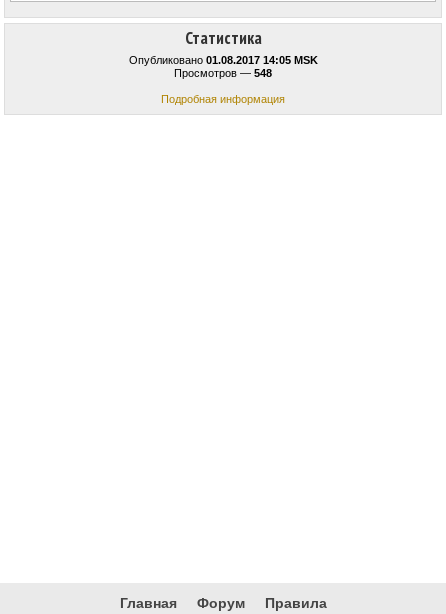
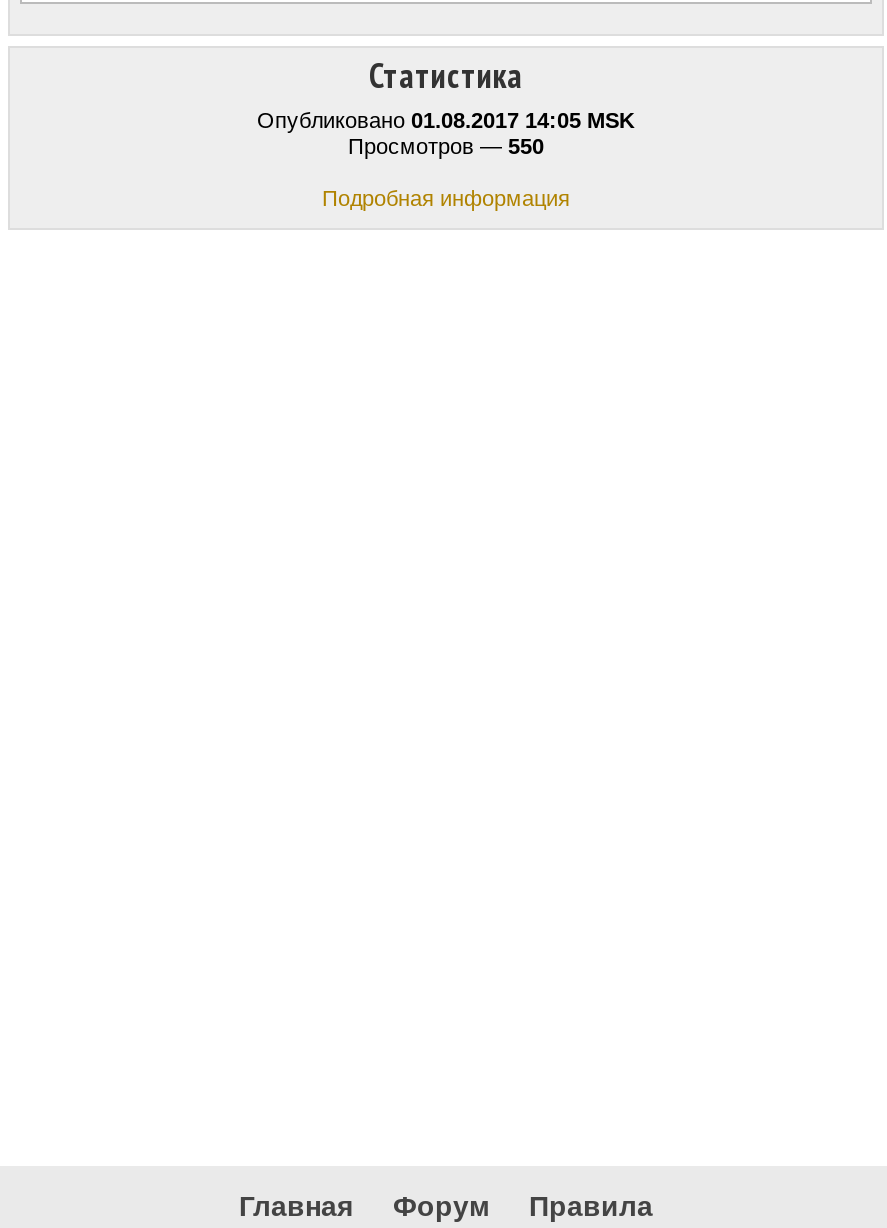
- Просмотров — 548
+ Просмотров — 550
